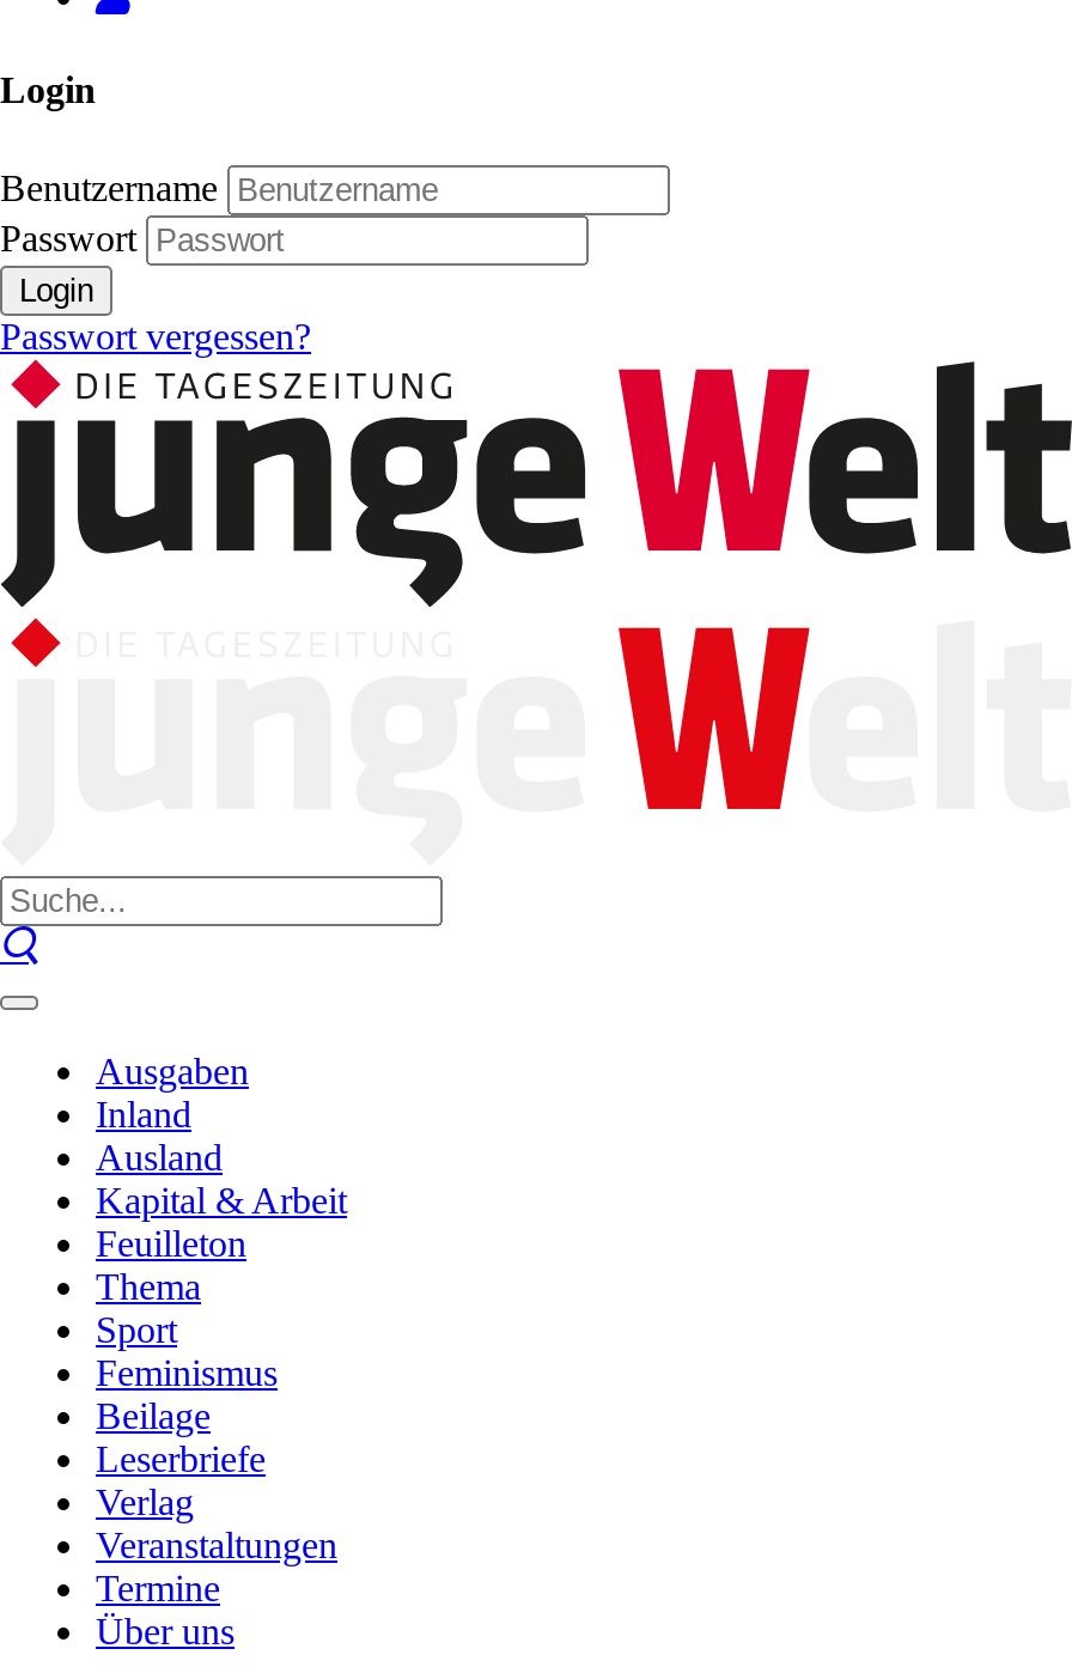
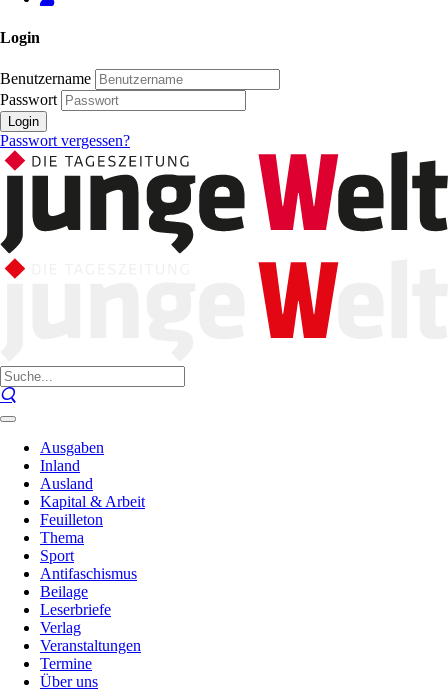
- Feminismus
+ Antifaschismus
